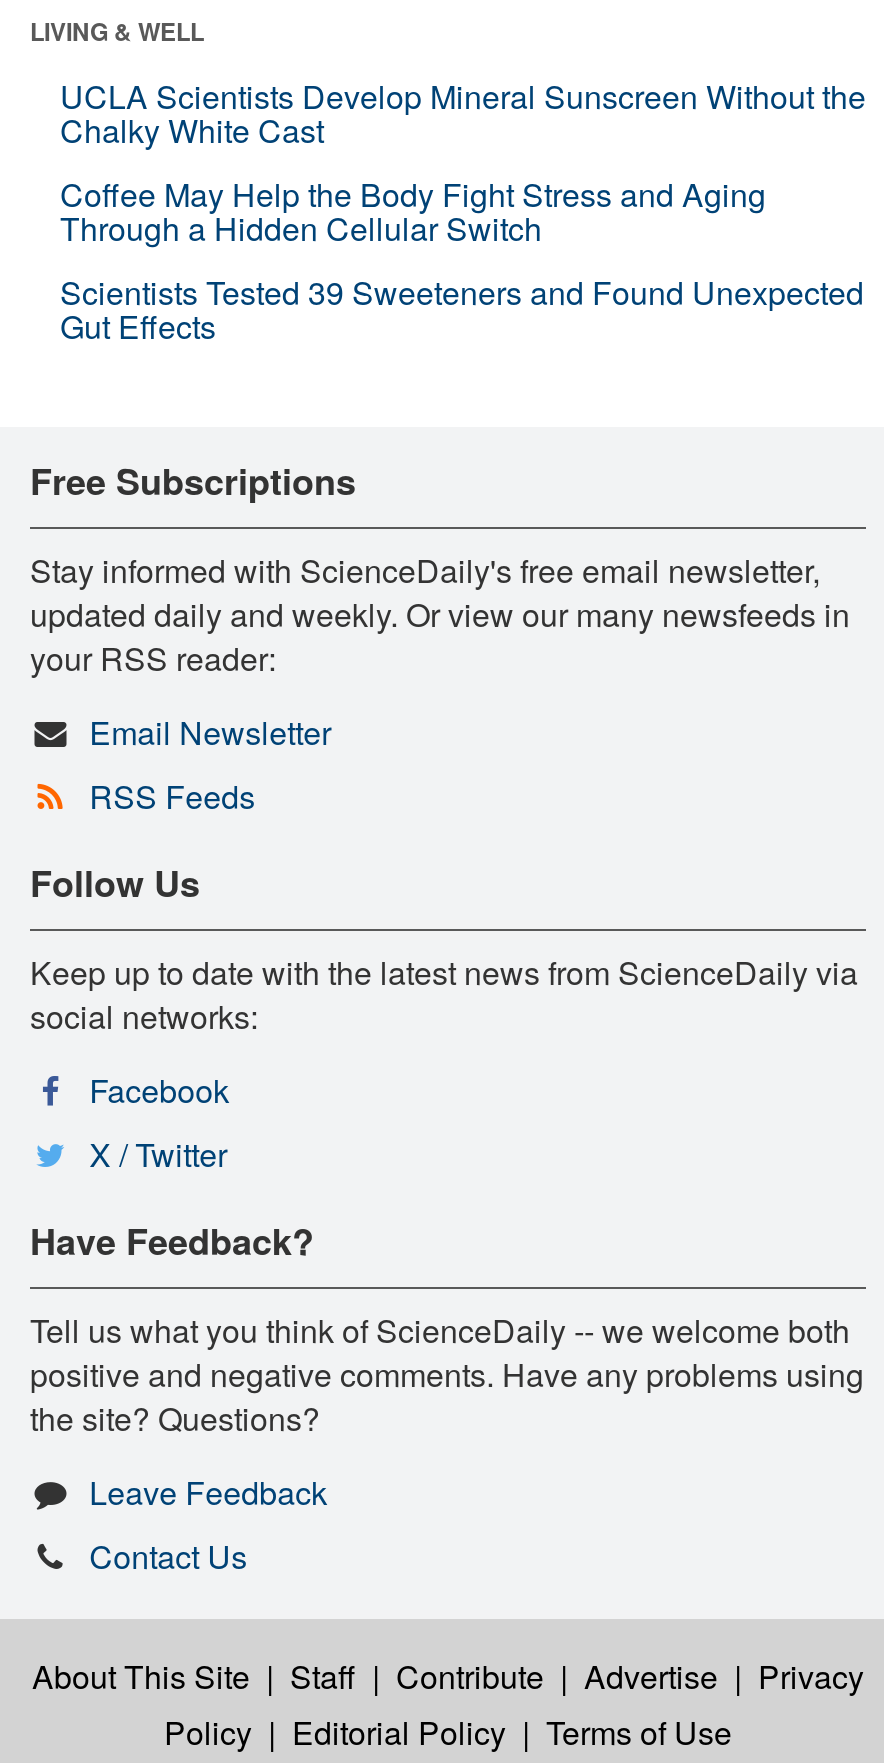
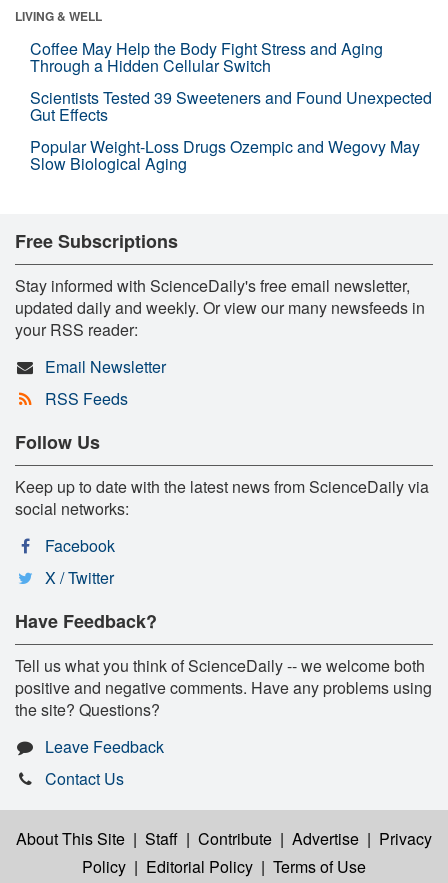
- UCLA Scientists Develop Mineral Sunscreen Without the
- Chalky White Cast

moved up: Coffee May Help the Body Fight Stress and Aging | Through a Hidden Cellular Switch | Scientists Tested 39 Sweeteners and Found Unexpected | Gut Effects

+ Popular Weight-Loss Drugs Ozempic and Wegovy May
+ Slow Biological Aging
